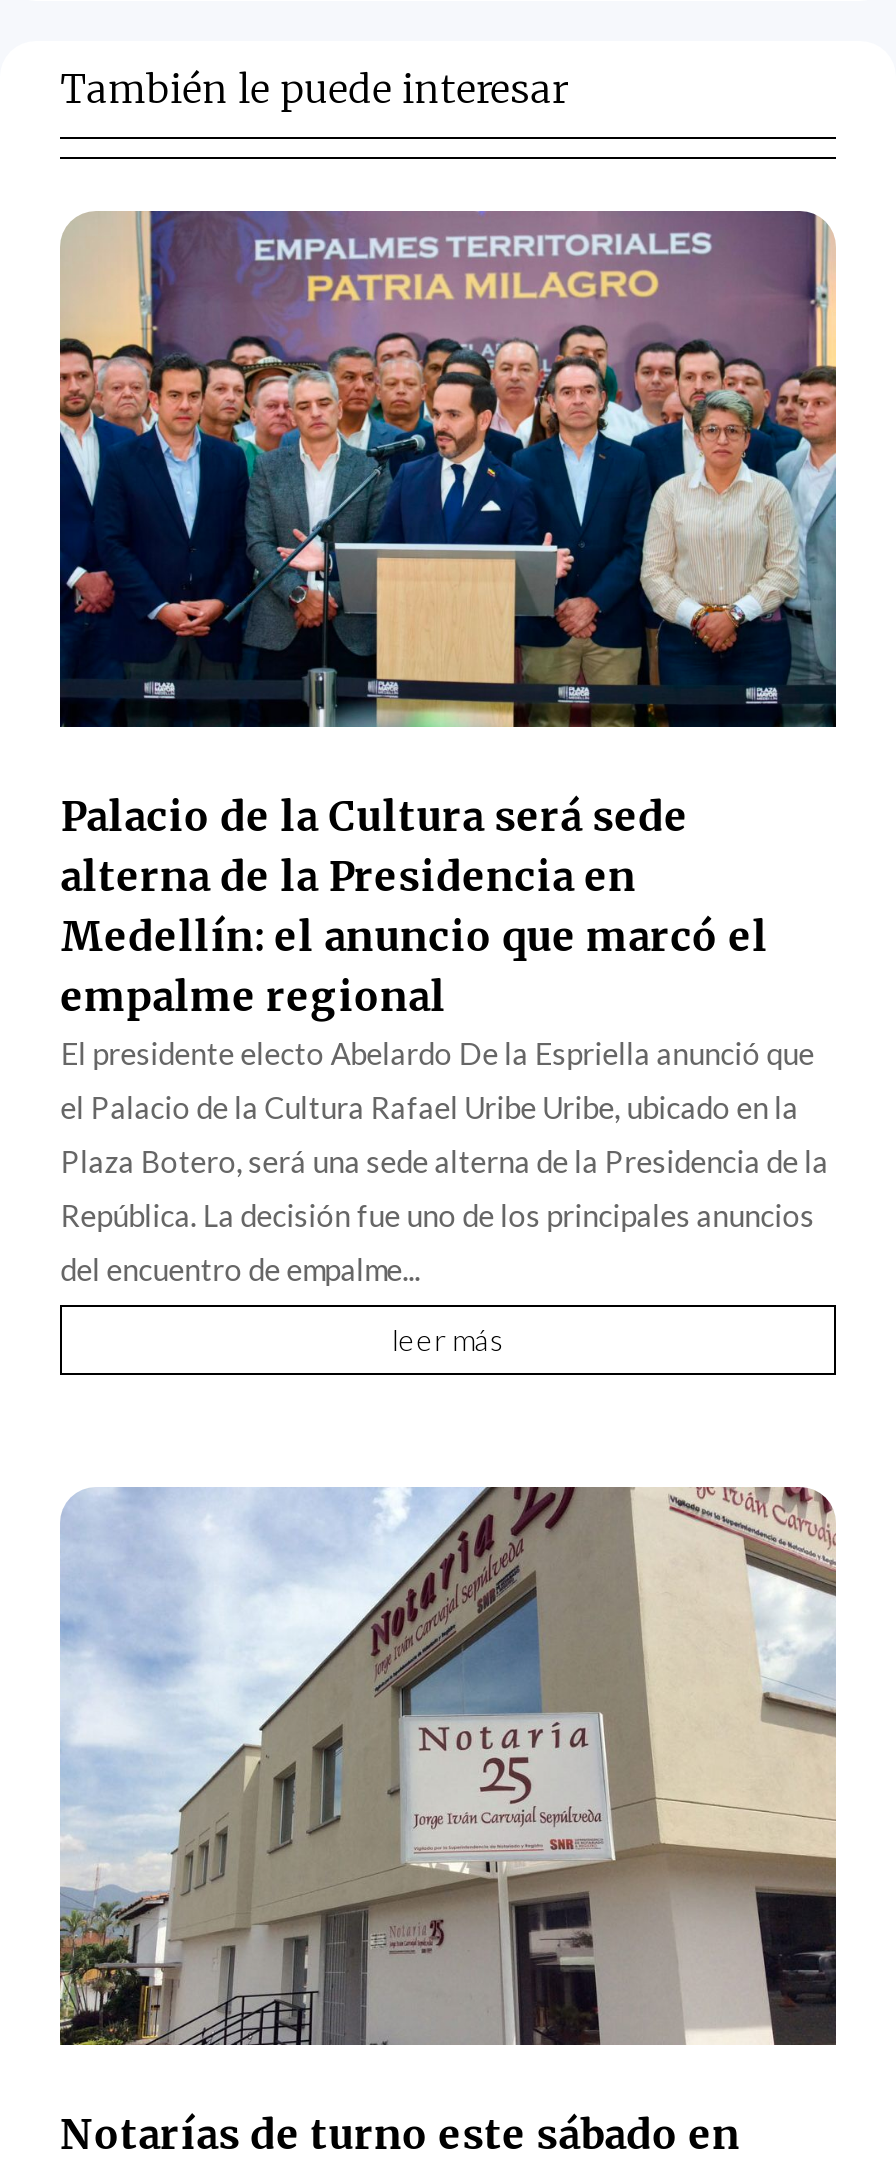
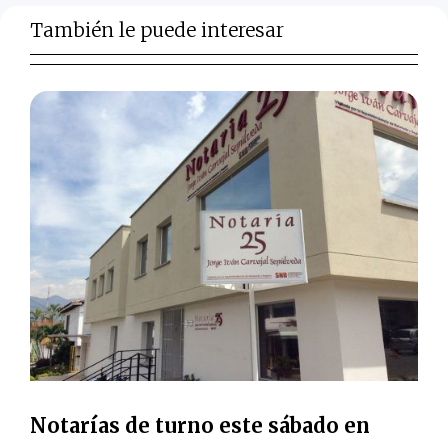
- [image]
- Palacio de la Cultura será sede
- alterna de la Presidencia en
- Medellín: el anuncio que marcó el
- empalme regional
- El presidente electo Abelardo De la Espriella anunció que
- el Palacio de la Cultura Rafael Uribe Uribe, ubicado en la
- Plaza Botero, será una sede alterna de la Presidencia de la
- República. La decisión fue uno de los principales anuncios
- del encuentro de empalme...
- leer más

moved up: [image]
